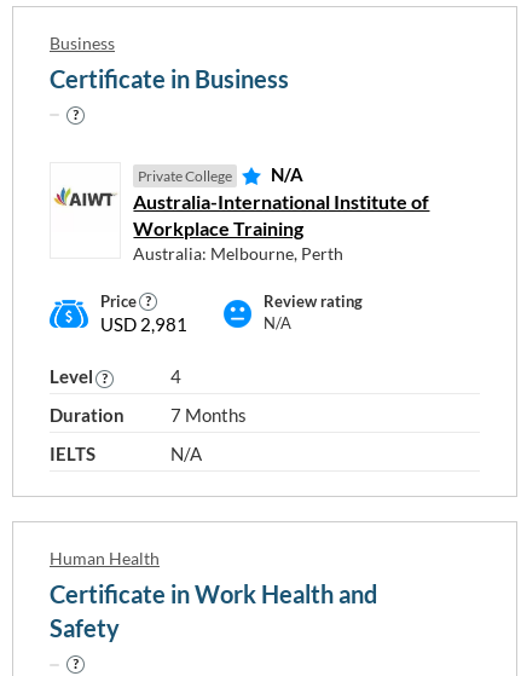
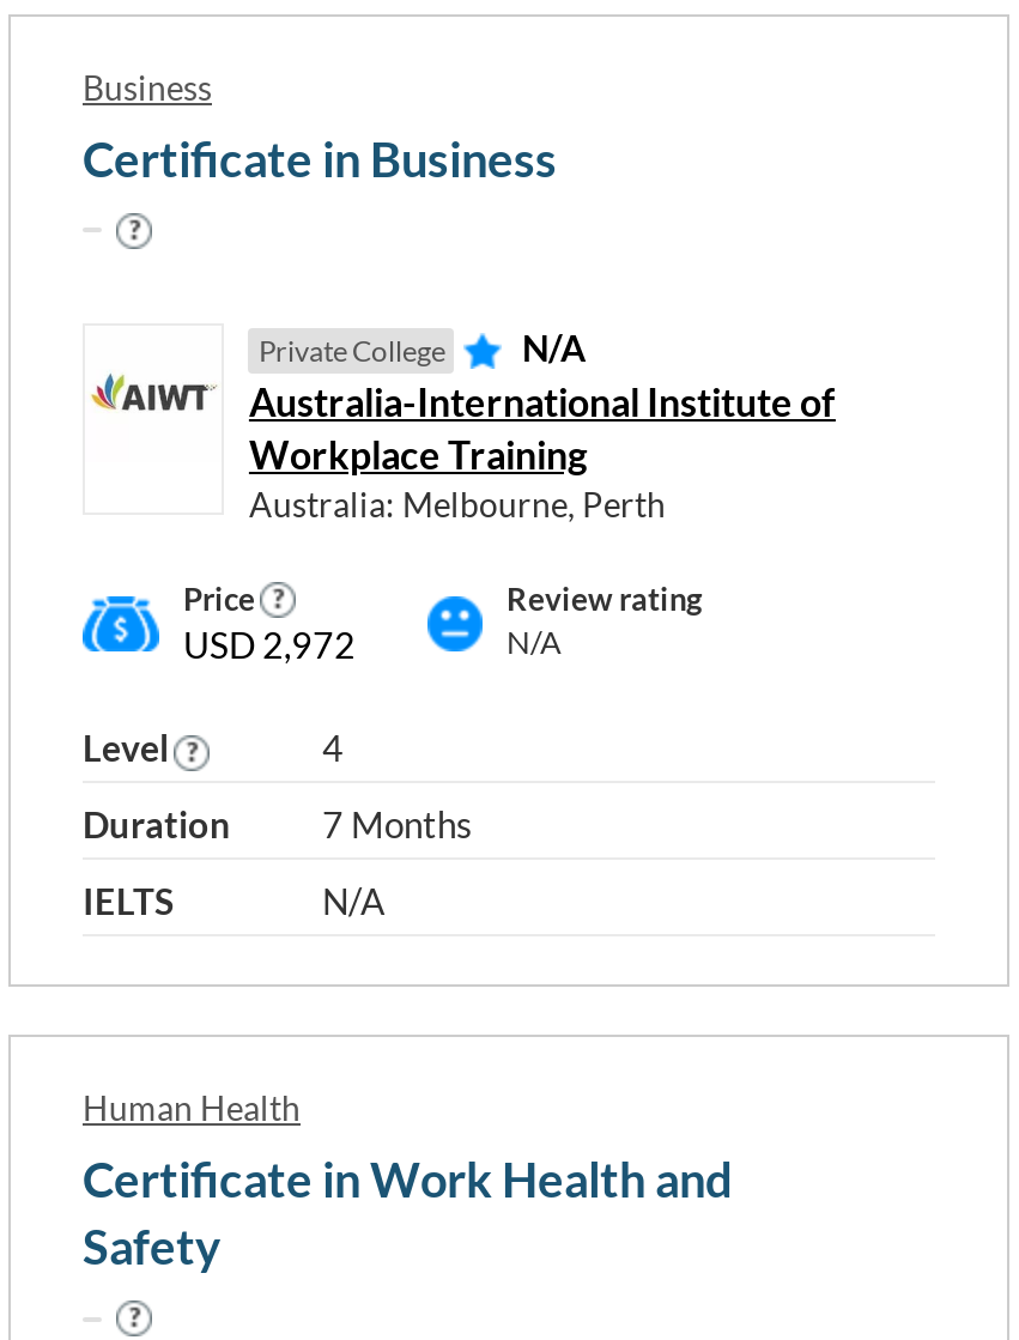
- USD 2,981
+ USD 2,972
